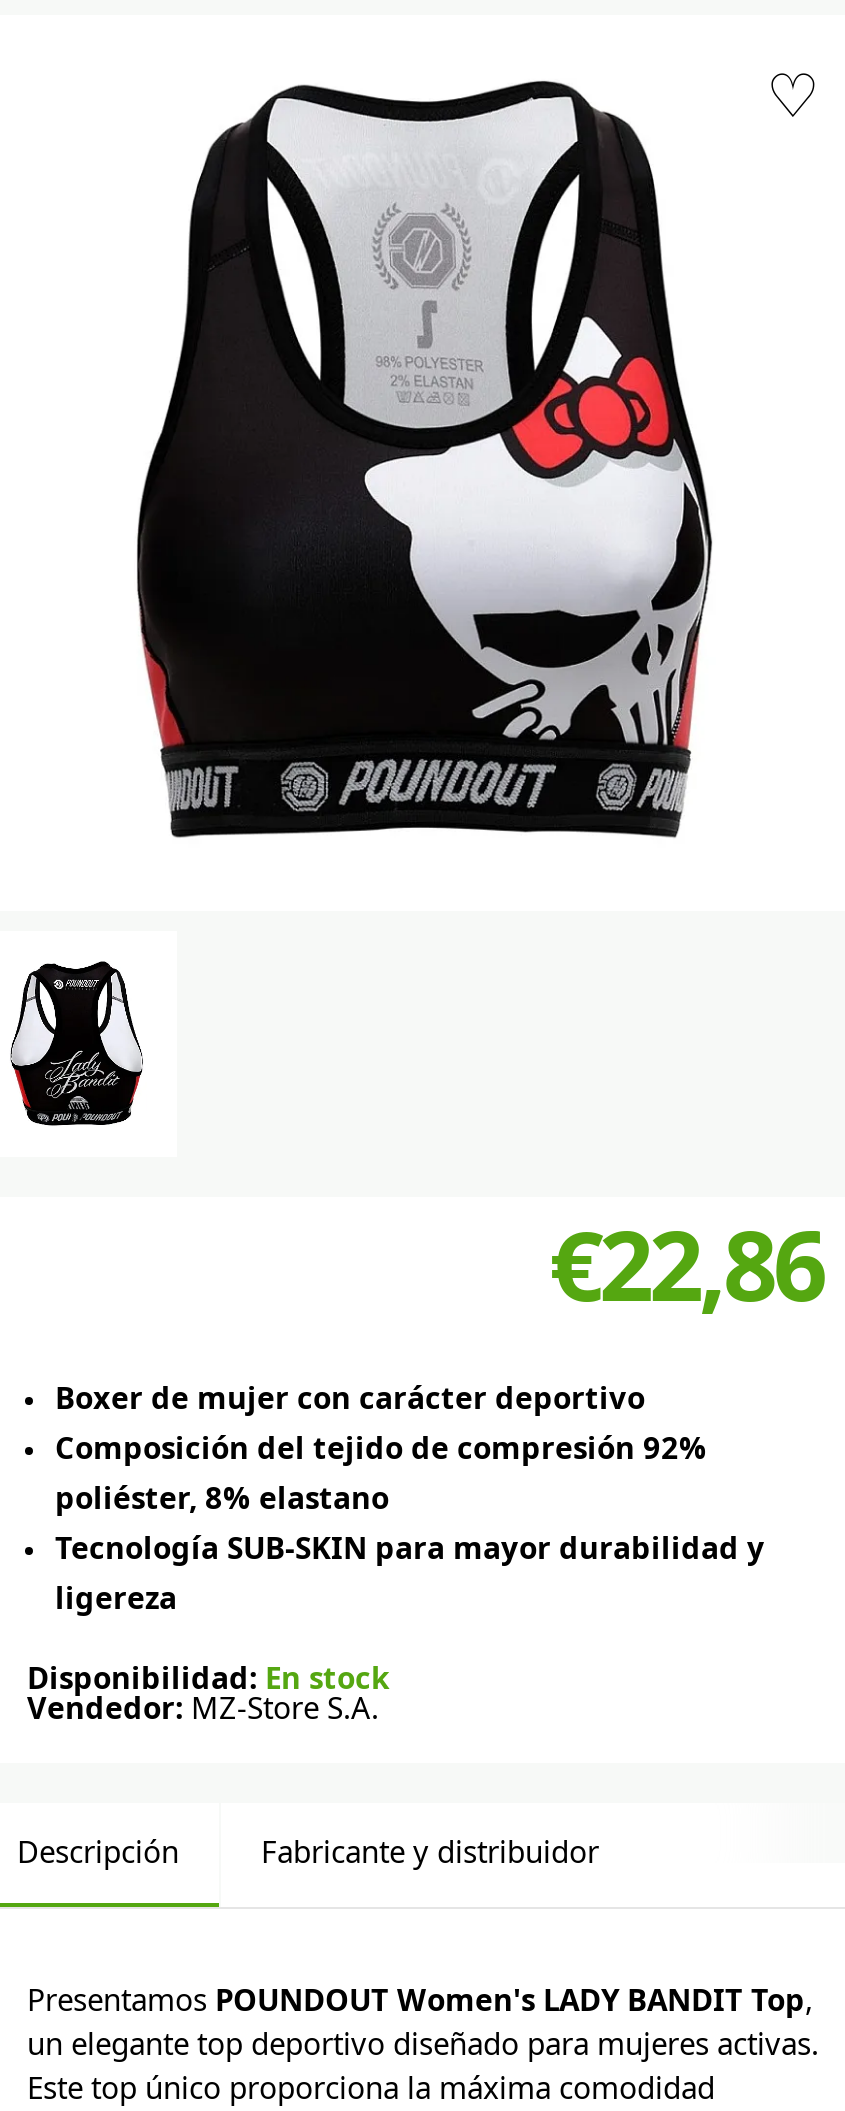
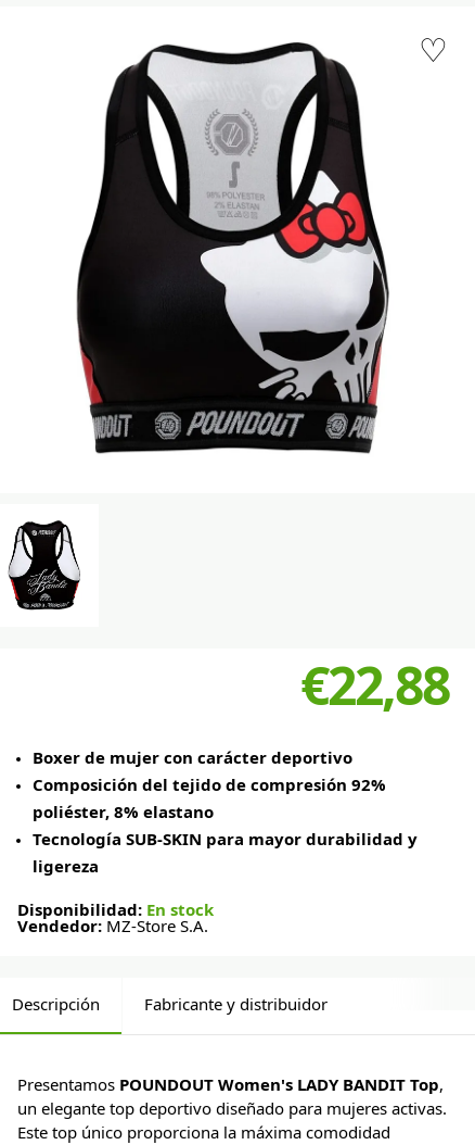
- €22,86
+ €22,88
